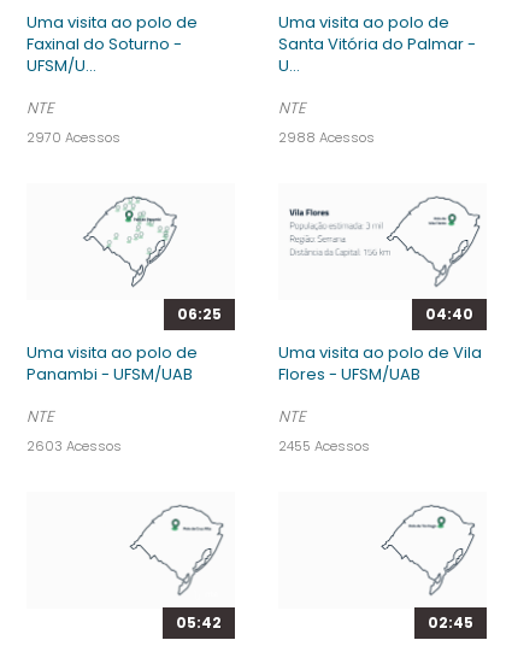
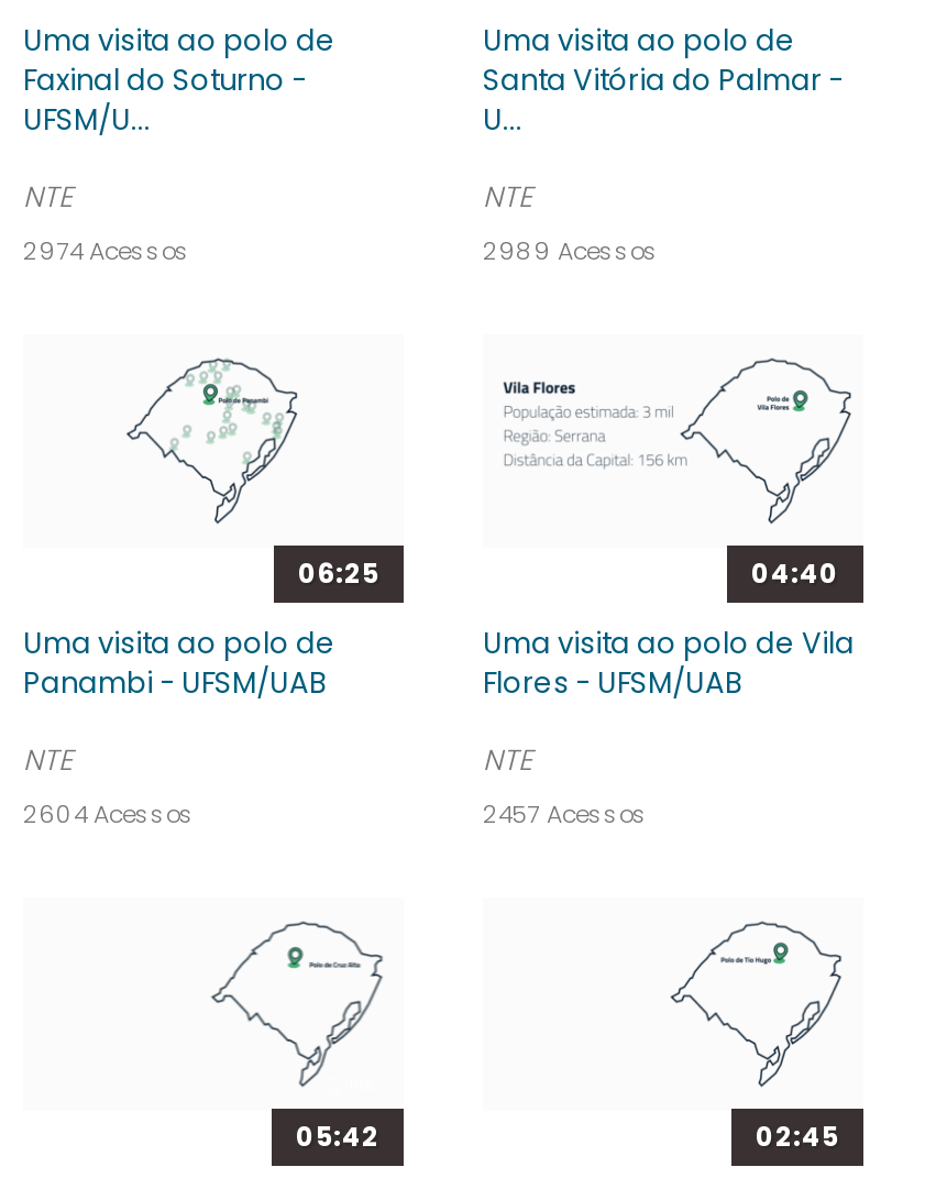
- 2970 Acessos
+ 2974 Acessos

- 2988 Acessos
+ 2989 Acessos

- 2603 Acessos
+ 2604 Acessos

- 2455 Acessos
+ 2457 Acessos
